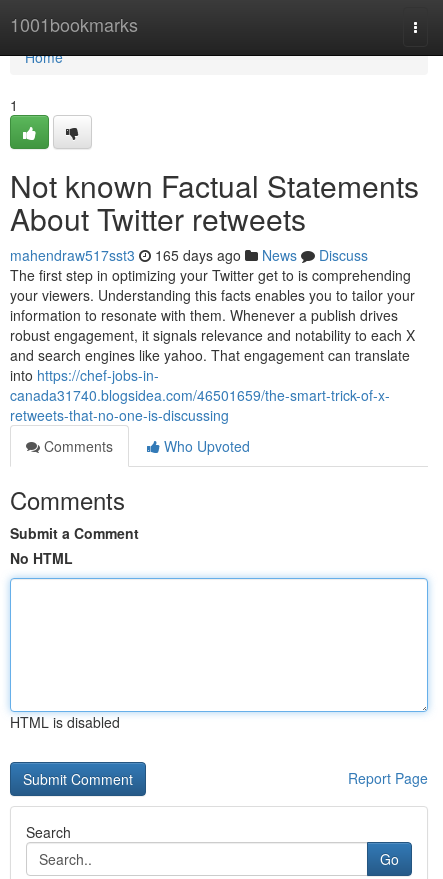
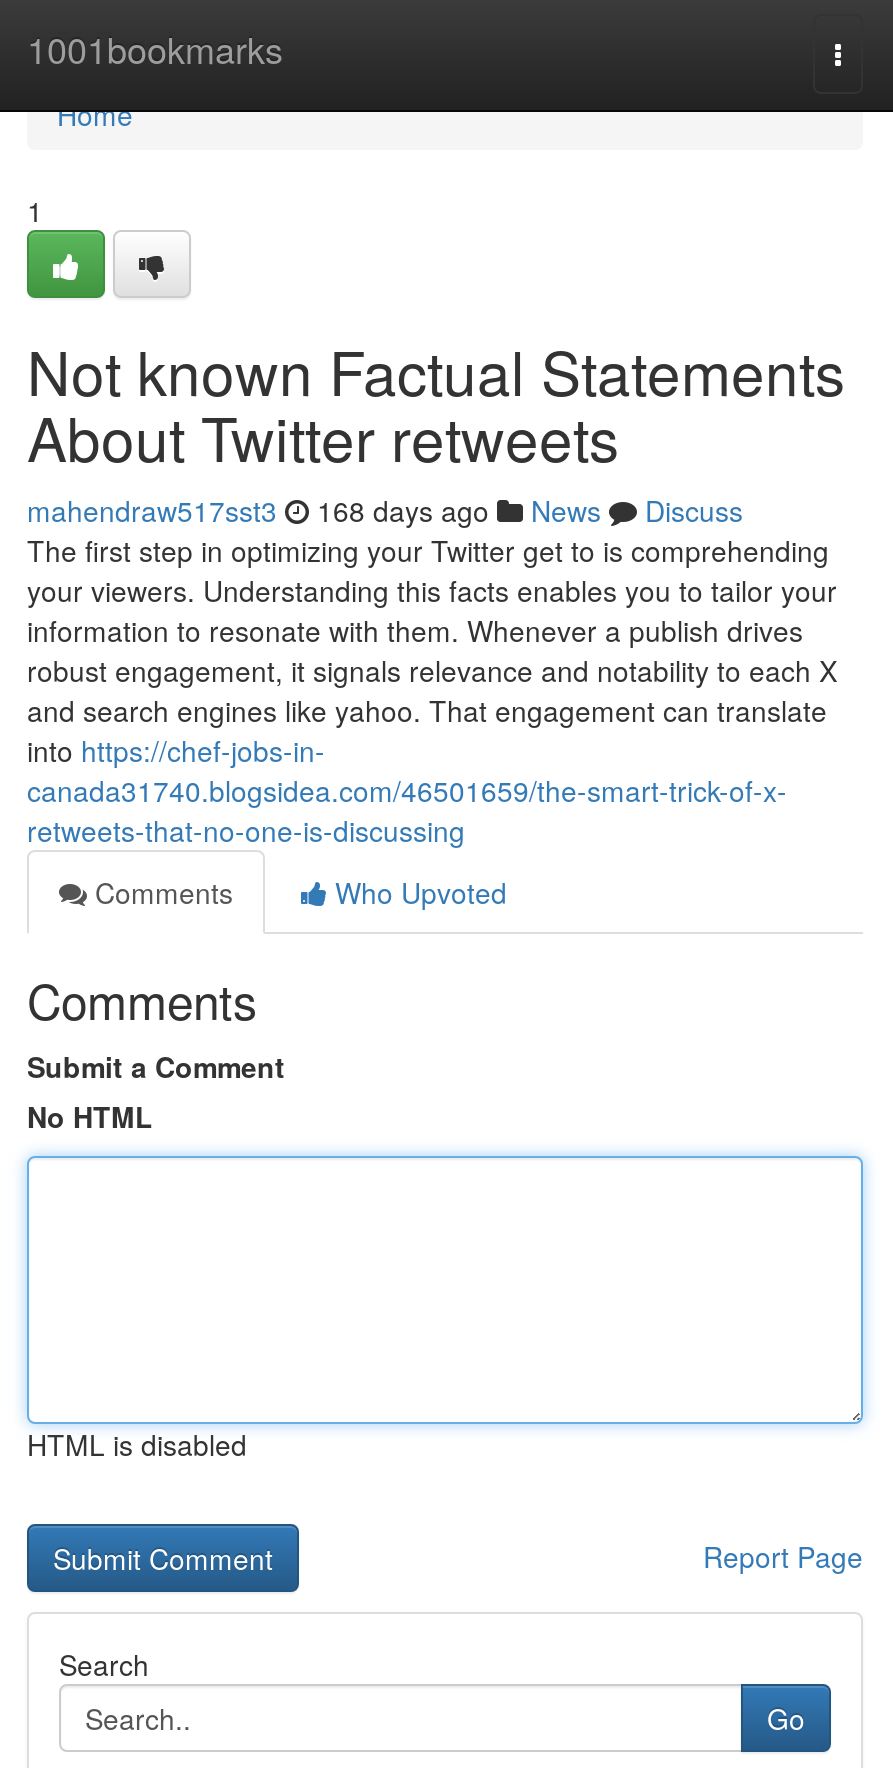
- mahendraw517sst3 165 days ago News Discuss
+ mahendraw517sst3 168 days ago News Discuss
